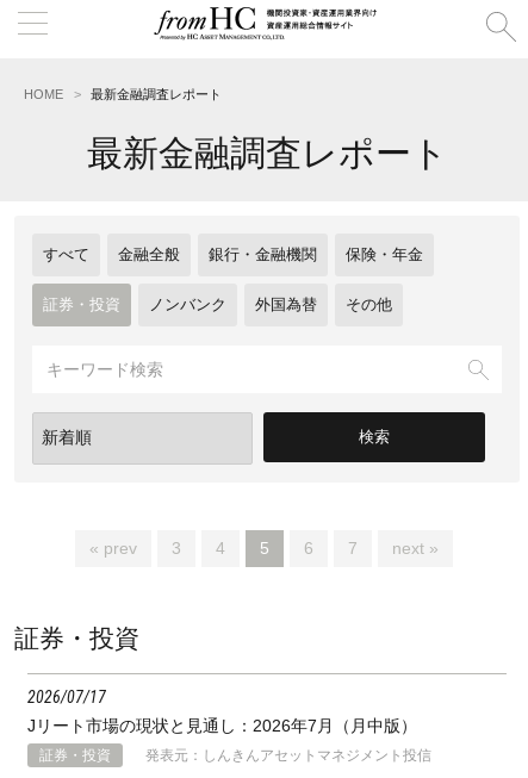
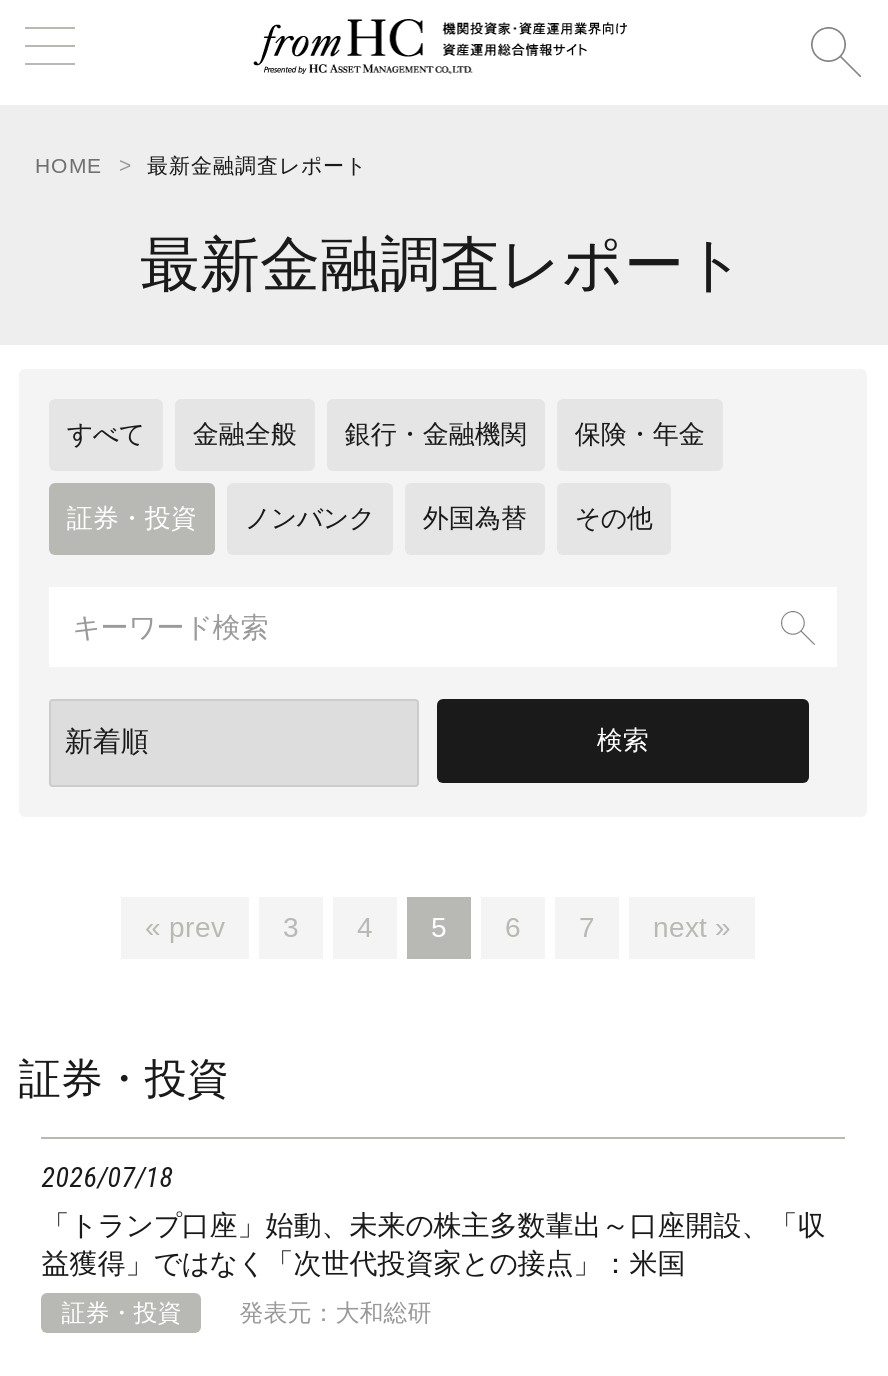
- 2026 07 17
+ 2026 07 18

- Jリート市場の現状と見通し：2026年7月（月中版）
+ 「トランプ口座」始動、未来の株主多数輩出～口座開設、「収
+ 益獲得」ではなく「次世代投資家との接点」：米国

- 発表元：しんきんアセットマネジメント投信
+ 発表元：大和総研
